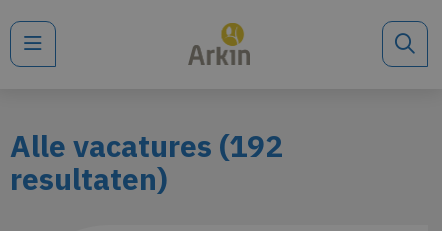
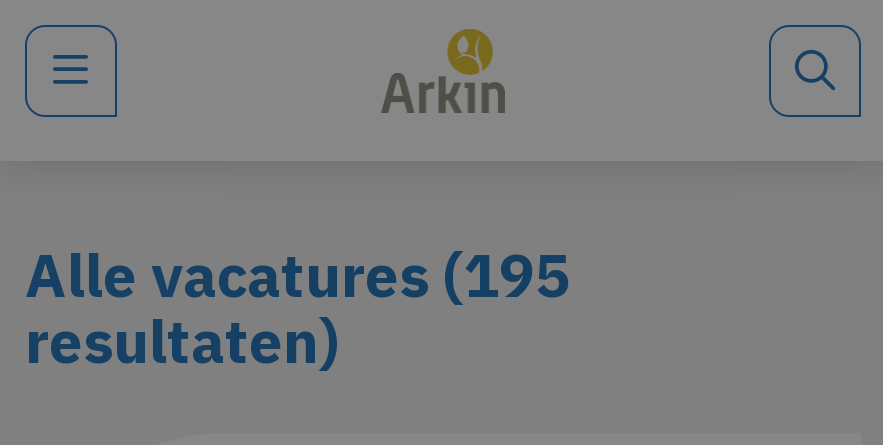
- Alle vacatures (192
+ Alle vacatures (195
